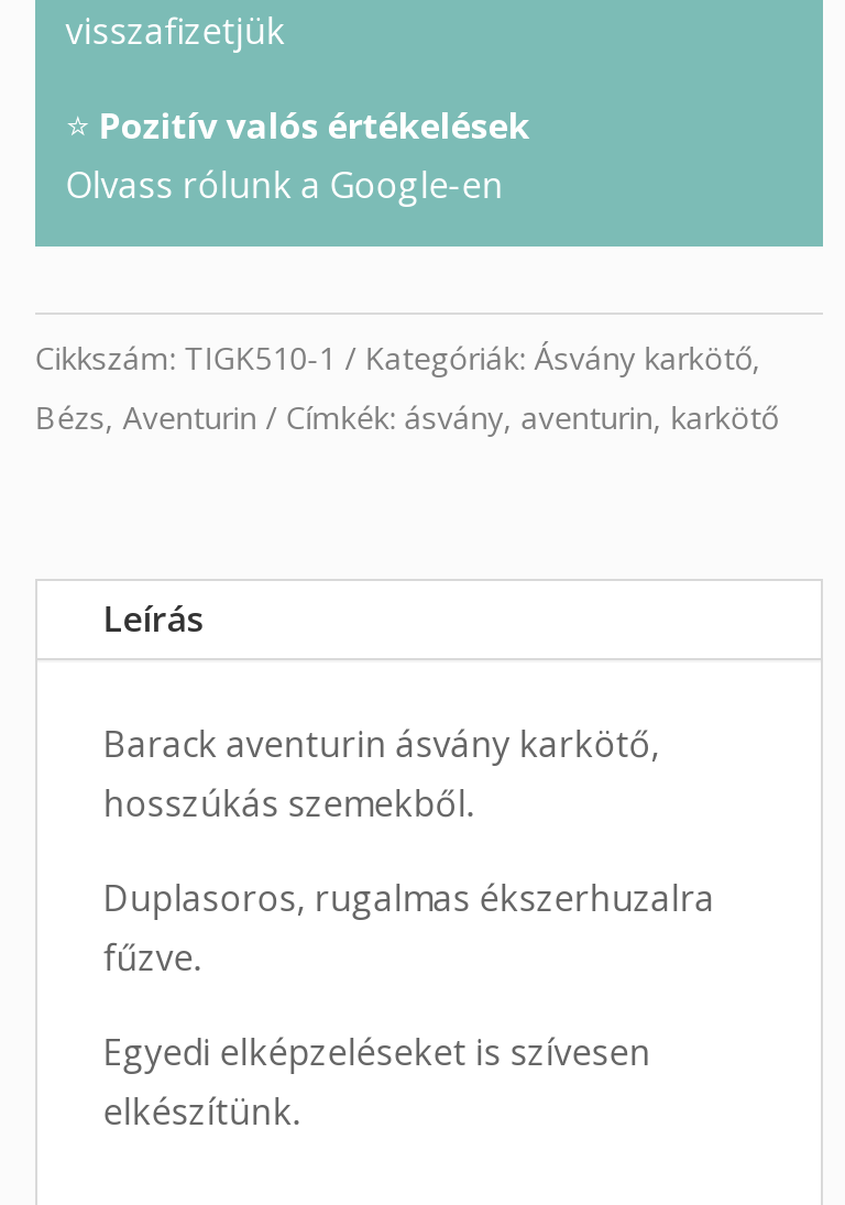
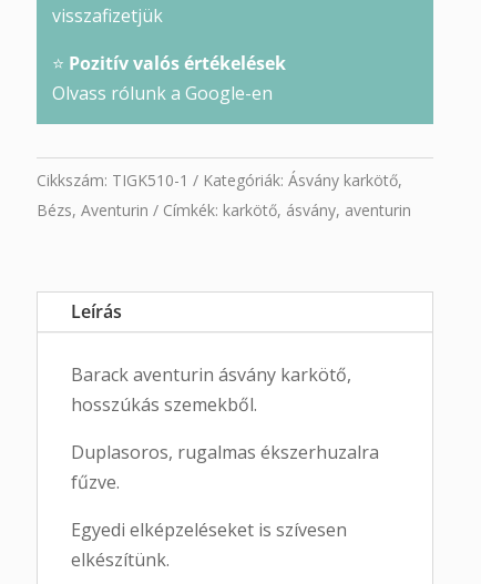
- Címkék: ásvány, aventurin, karkötő
+ Címkék: karkötő, ásvány, aventurin
